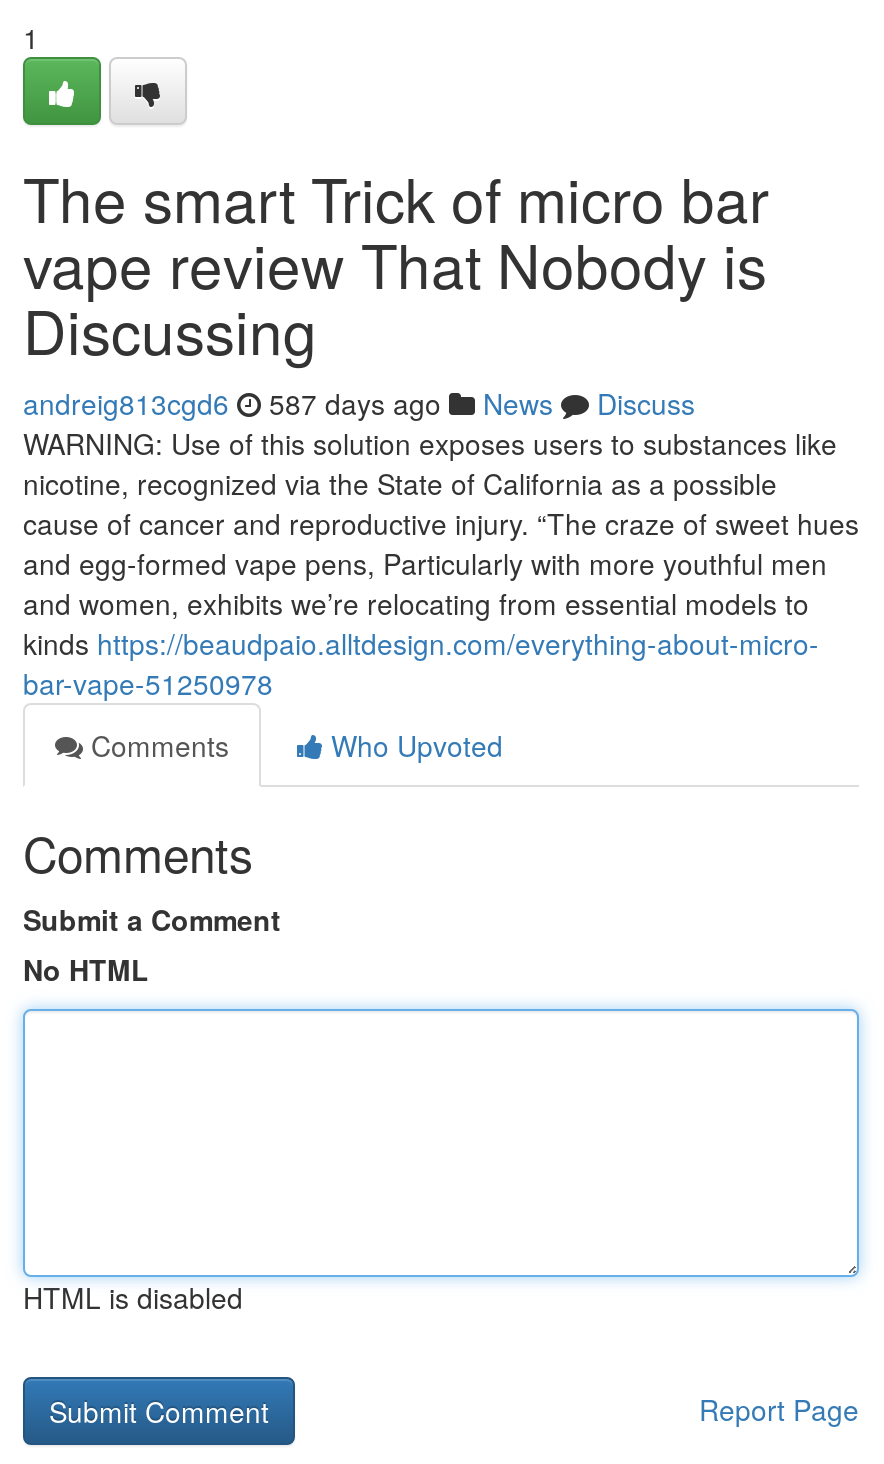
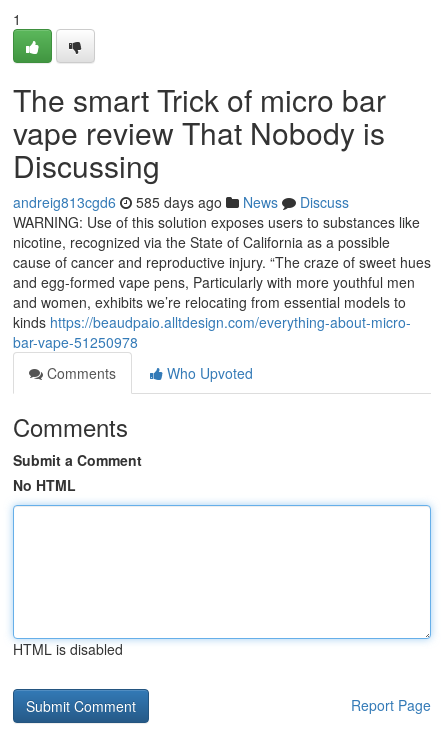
- andreig813cgd6 587 days ago News Discuss
+ andreig813cgd6 585 days ago News Discuss
